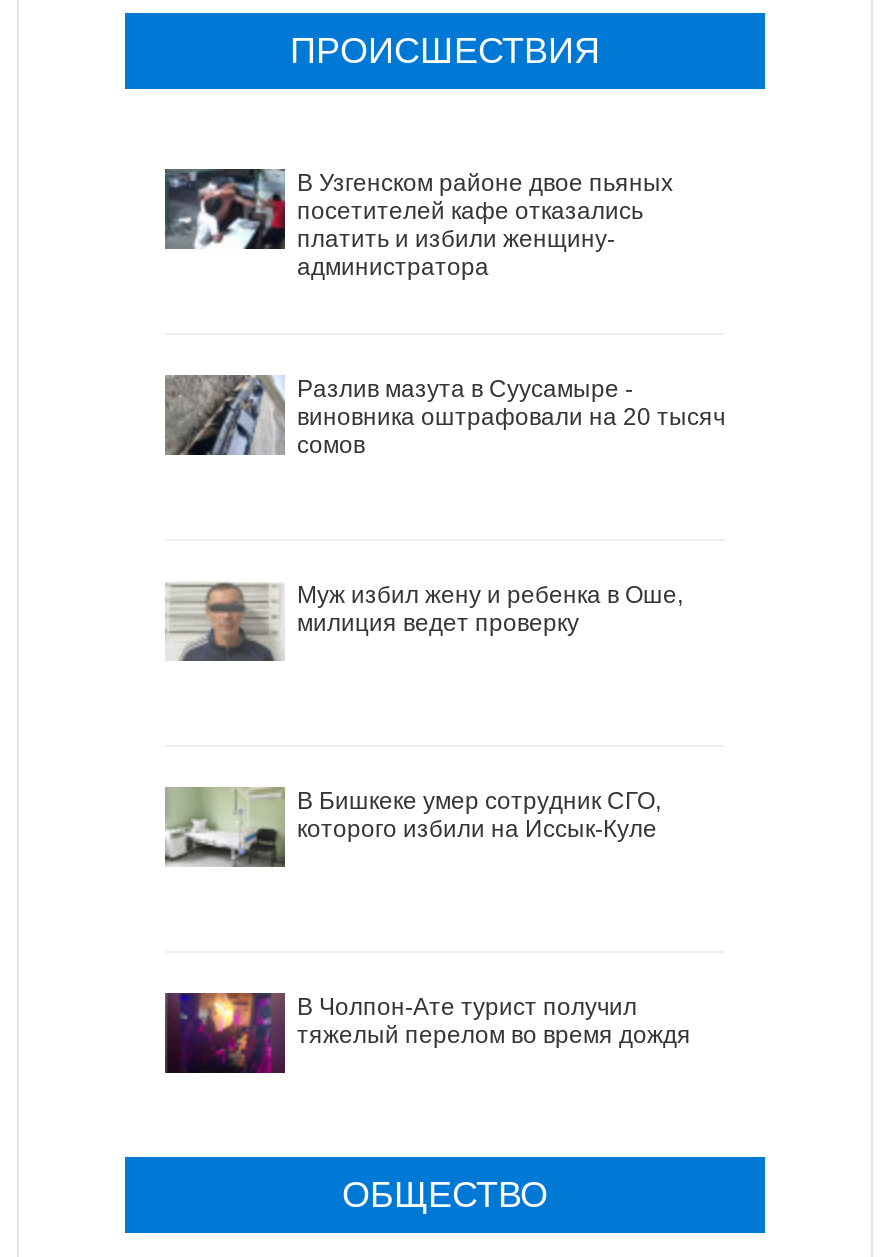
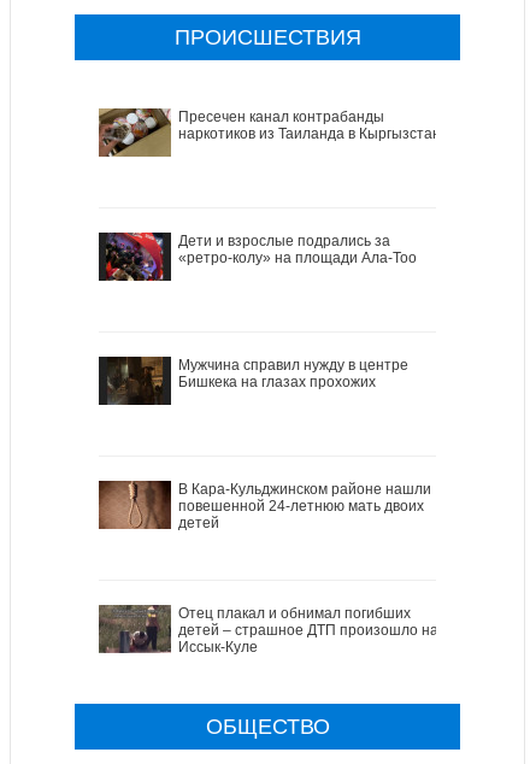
- [image]
- В Узгенском районе двое пьяных
- посетителей кафе отказались
- платить и избили женщину-
- администратора
+ [image]
+ Пресечен канал контрабанды
+ наркотиков из Таиланда в Кыргызстан

- [image]
- Разлив мазута в Суусамыре -
- виновника оштрафовали на 20 тысяч
- сомов
+ [image]
+ Дети и взрослые подрались за
+ «ретро-колу» на площади Ала-Тоо

- [image]
- Муж избил жену и ребенка в Оше,
- милиция ведет проверку
+ [image]
+ Мужчина справил нужду в центре
+ Бишкека на глазах прохожих

- [image]
- В Бишкеке умер сотрудник СГО,
- которого избили на Иссык-Куле
+ [image]
+ В Кара-Кульджинском районе нашли
+ повешенной 24-летнюю мать двоих
+ детей

- [image]
- В Чолпон-Ате турист получил
- тяжелый перелом во время дождя
+ [image]
+ Отец плакал и обнимал погибших
+ детей – страшное ДТП произошло на
+ Иссык-Куле
